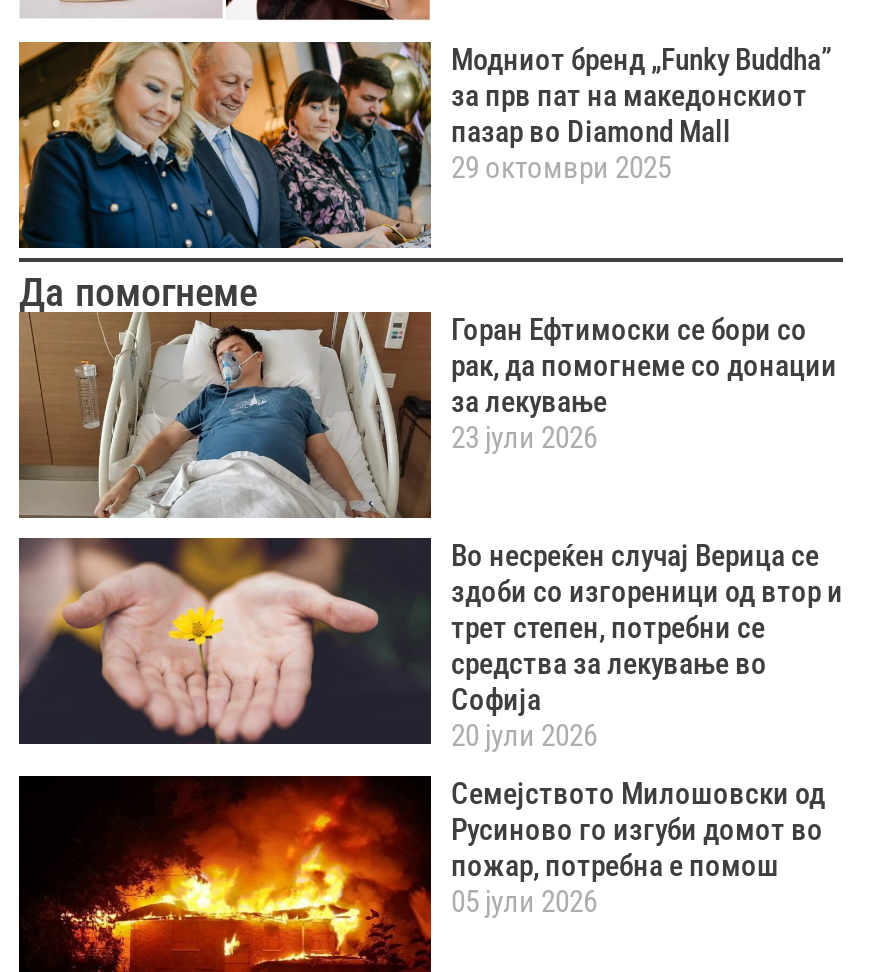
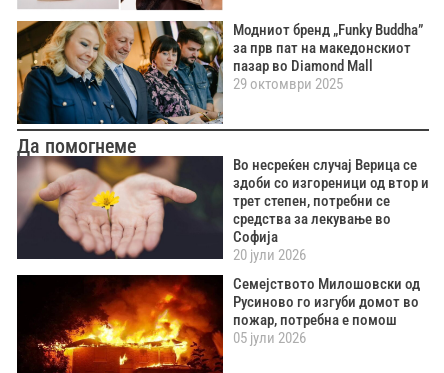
- [image]
- Горан Ефтимоски се бори со
- рак, да помогнеме со донации
- за лекување
- 23 јули 2026
